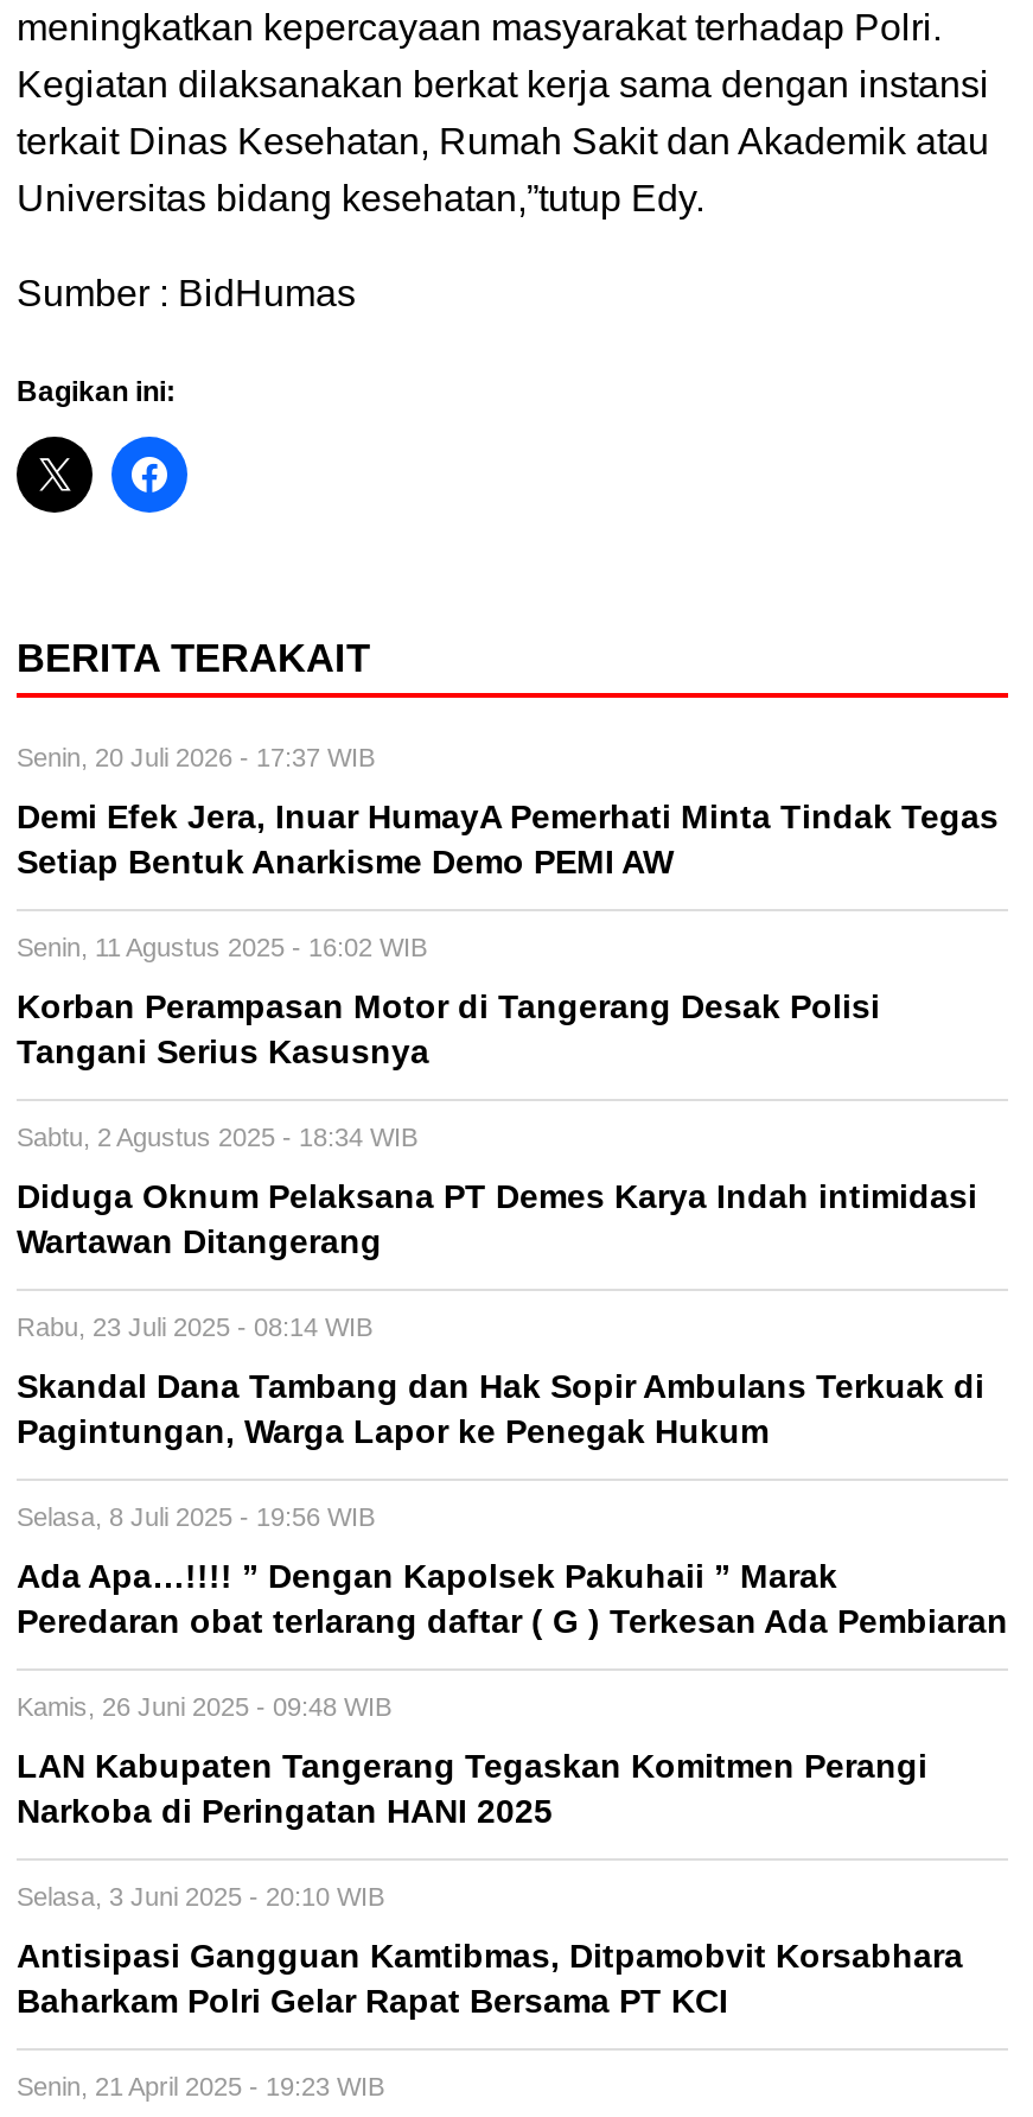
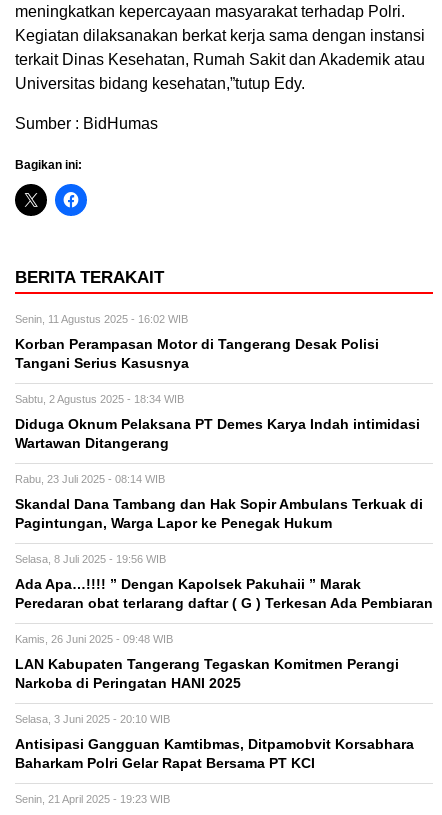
- Senin, 20 Juli 2026 - 17:37 WIB
- Demi Efek Jera, Inuar HumayA Pemerhati Minta Tindak Tegas
- Setiap Bentuk Anarkisme Demo PEMI AW
